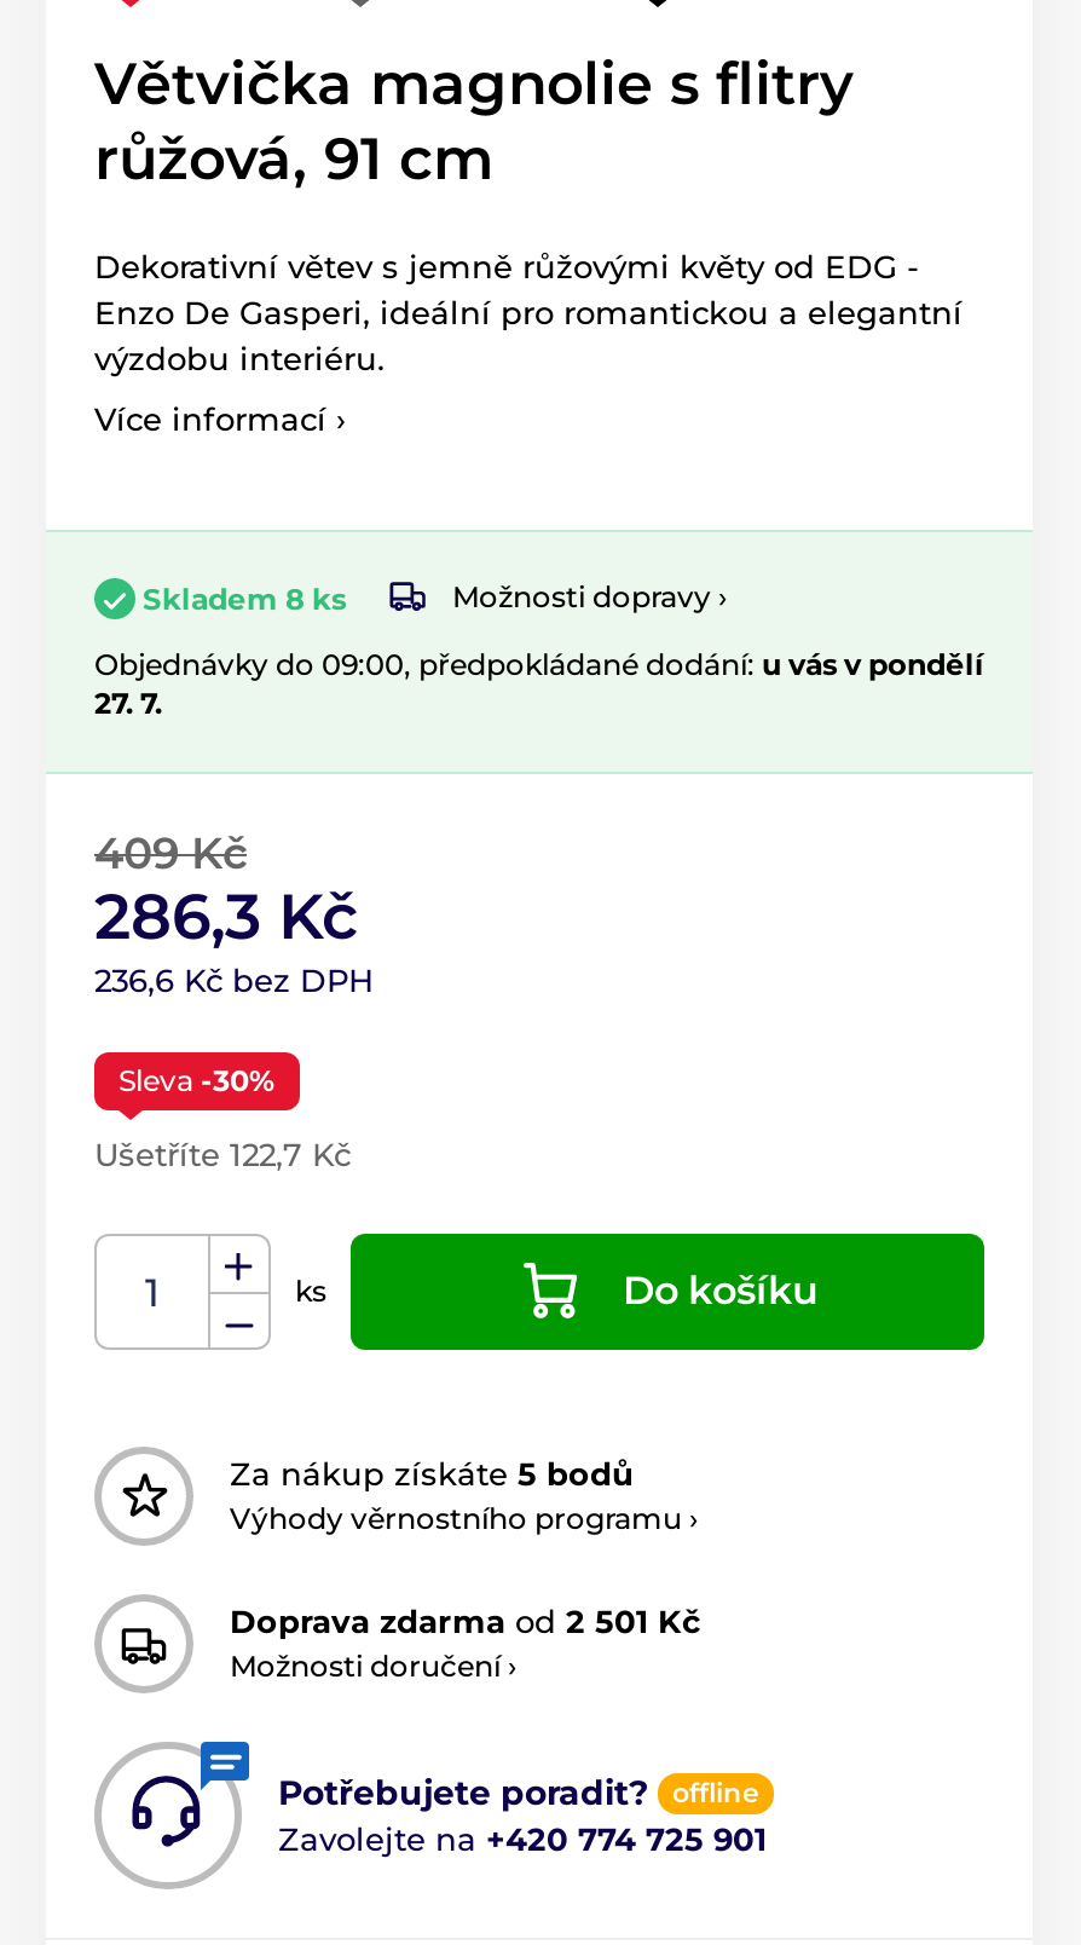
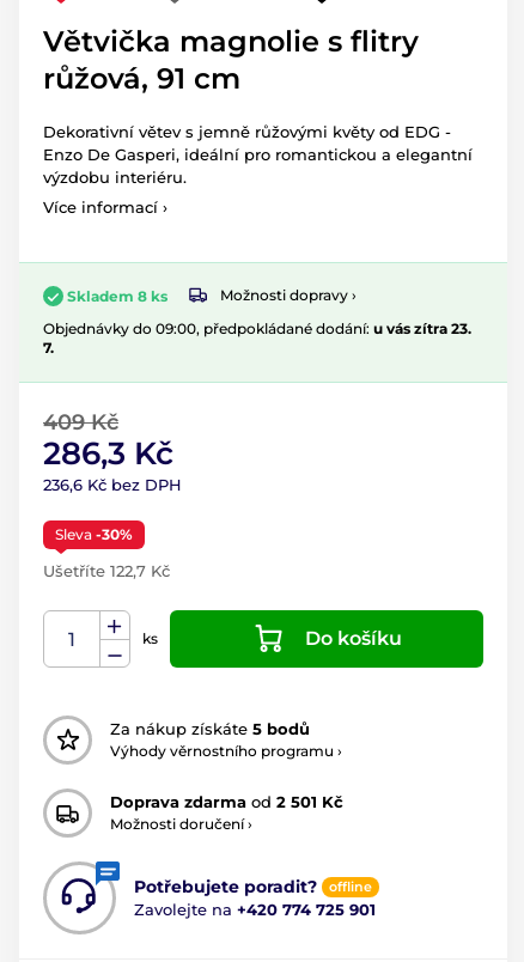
- Objednávky do 09:00, předpokládané dodání: u vás v pondělí
- 27. 7.
+ Objednávky do 09:00, předpokládané dodání: u vás zítra 23.
+ 7.
